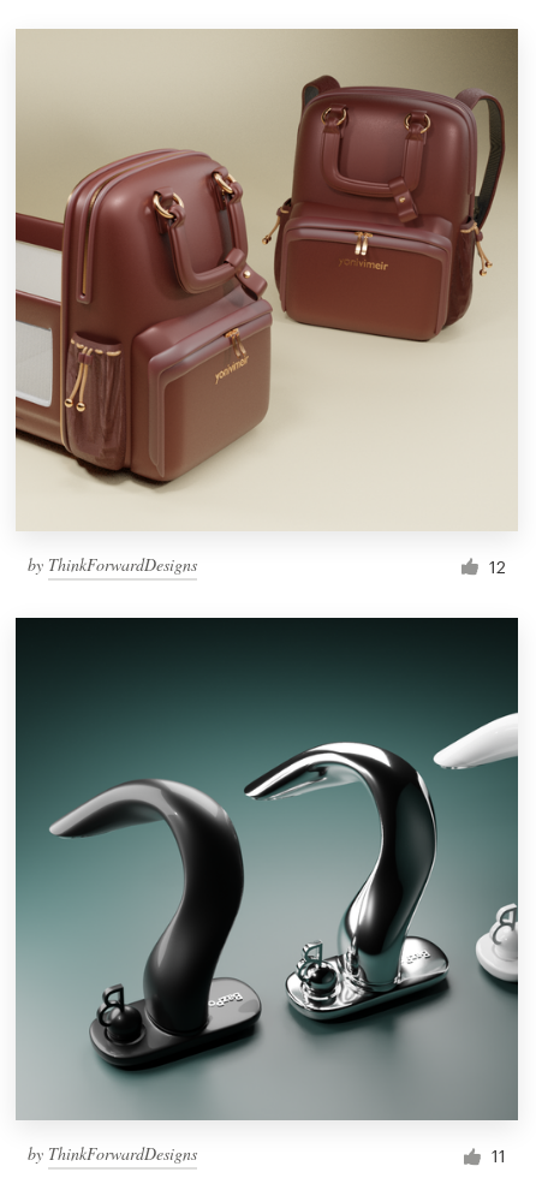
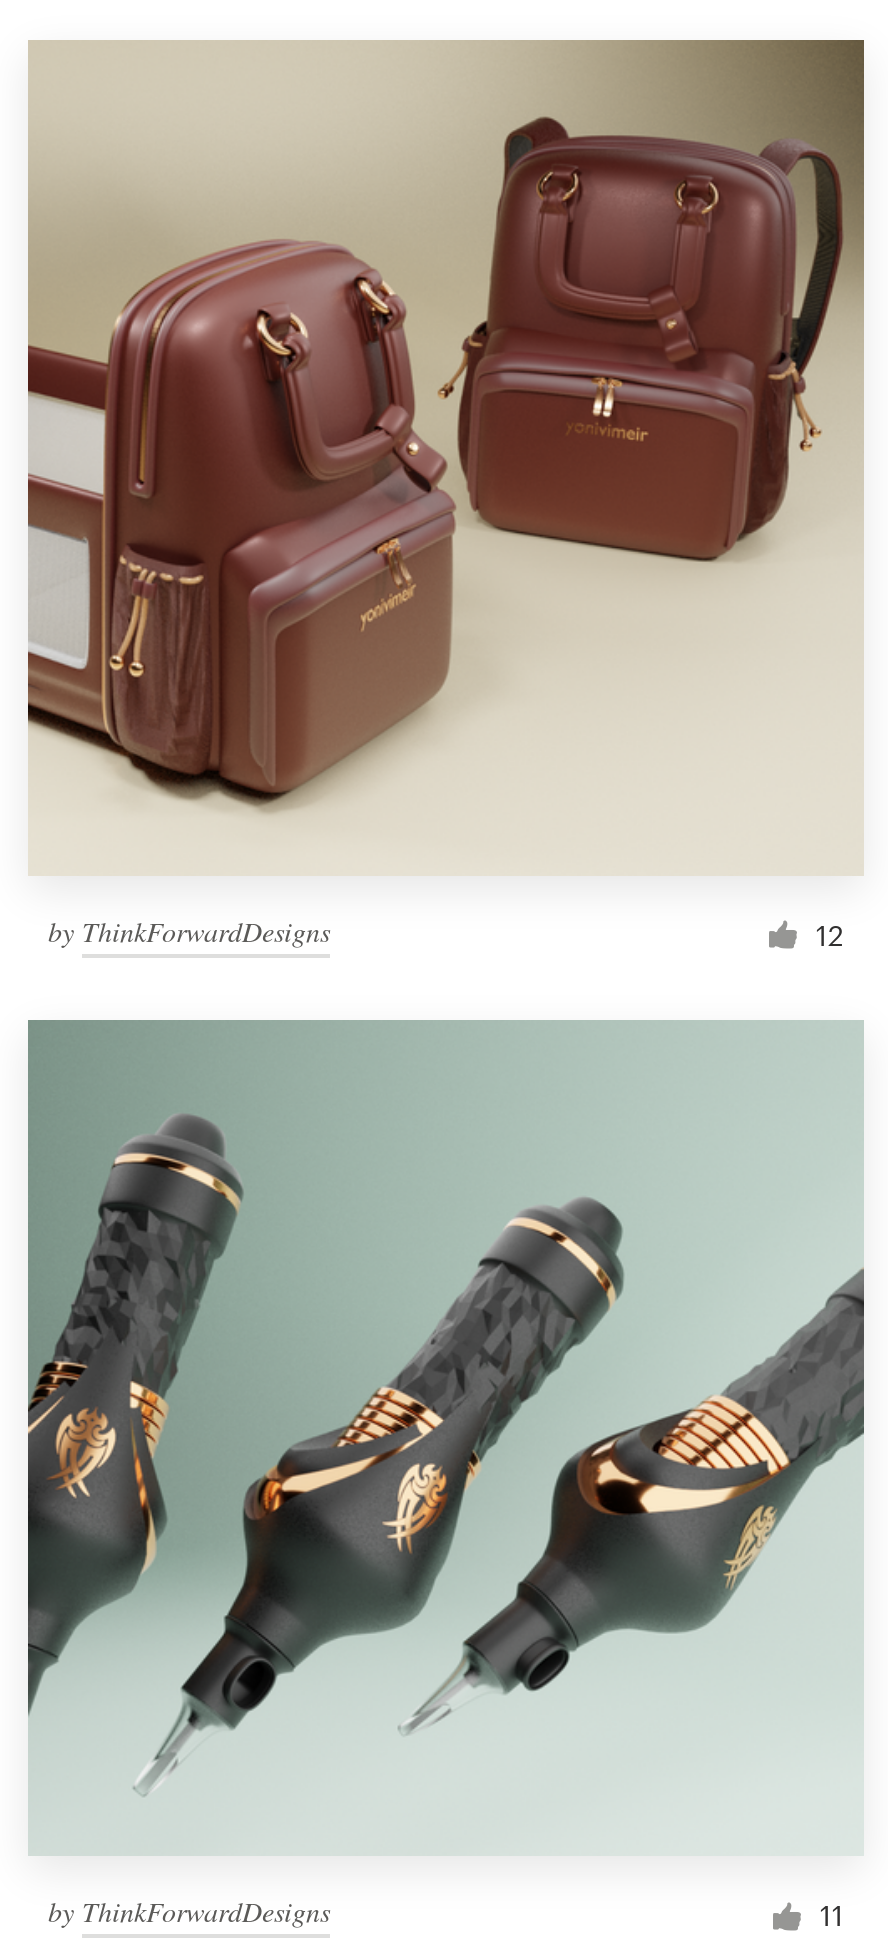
- [image]
+ [image]
